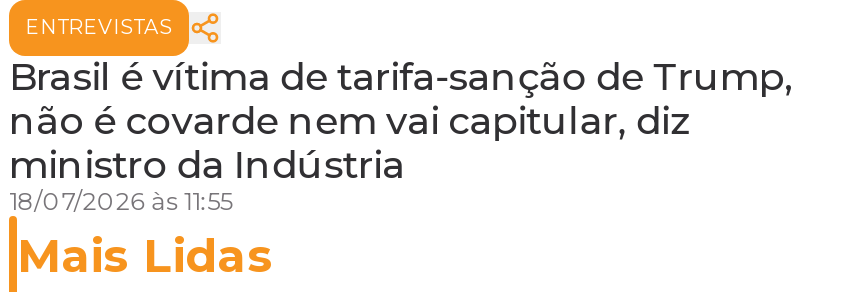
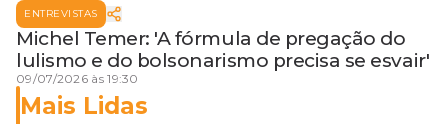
- Brasil é vítima de tarifa-sanção de Trump,
- não é covarde nem vai capitular, diz
- ministro da Indústria
- 18/07/2026 às 11:55
+ Michel Temer: 'A fórmula de pregação do
+ lulismo e do bolsonarismo precisa se esvair'
+ 09/07/2026 às 19:30
